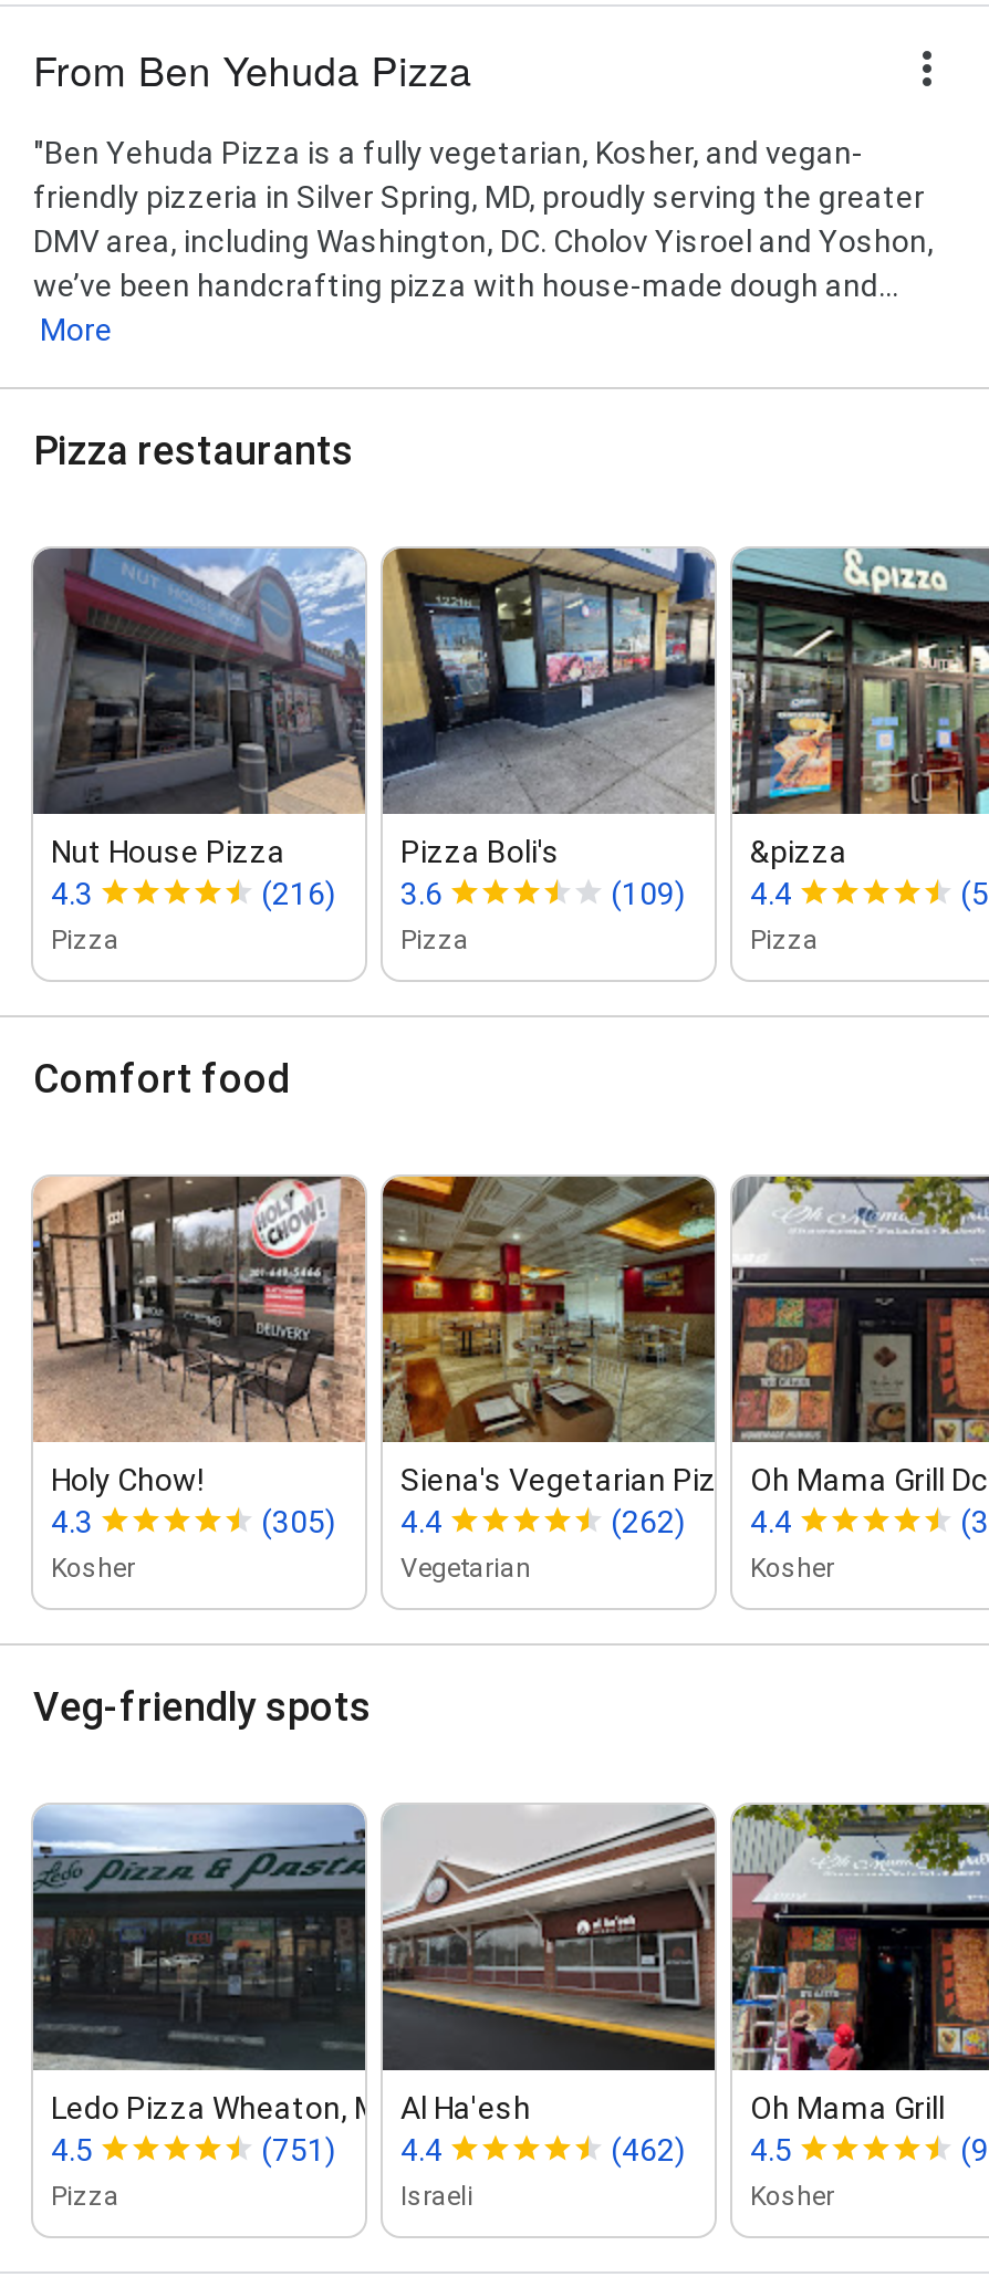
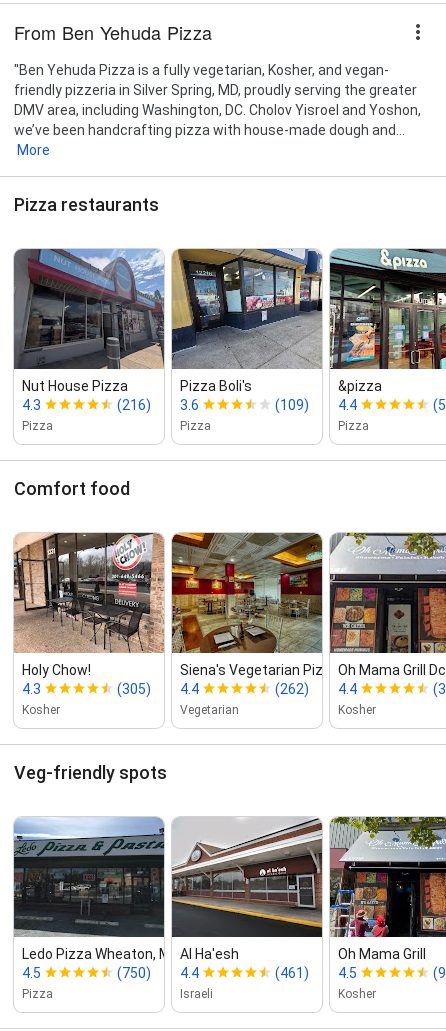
- (751) 4.4
+ (750) 4.4

- (462) 4.5
+ (461) 4.5
